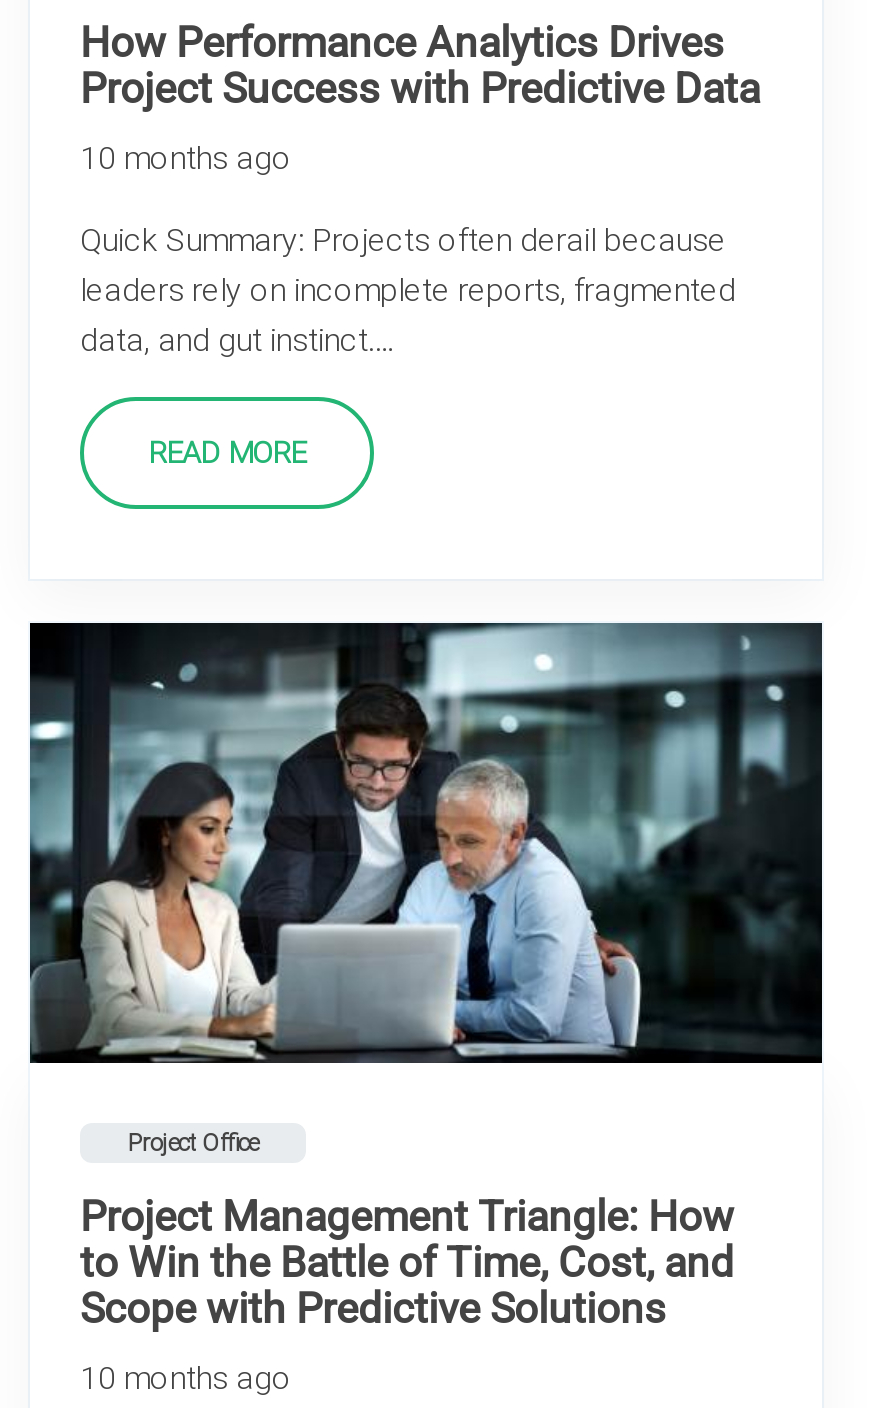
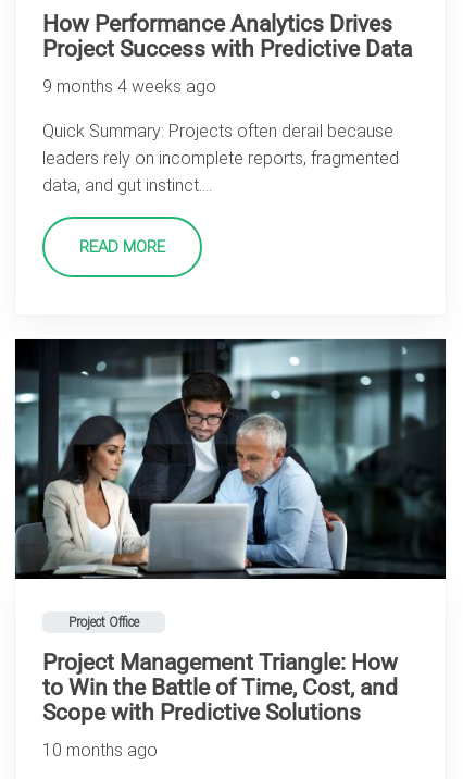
- 10 months ago
+ 9 months 4 weeks ago
